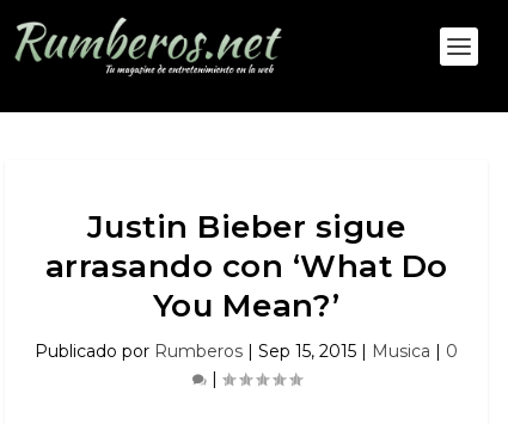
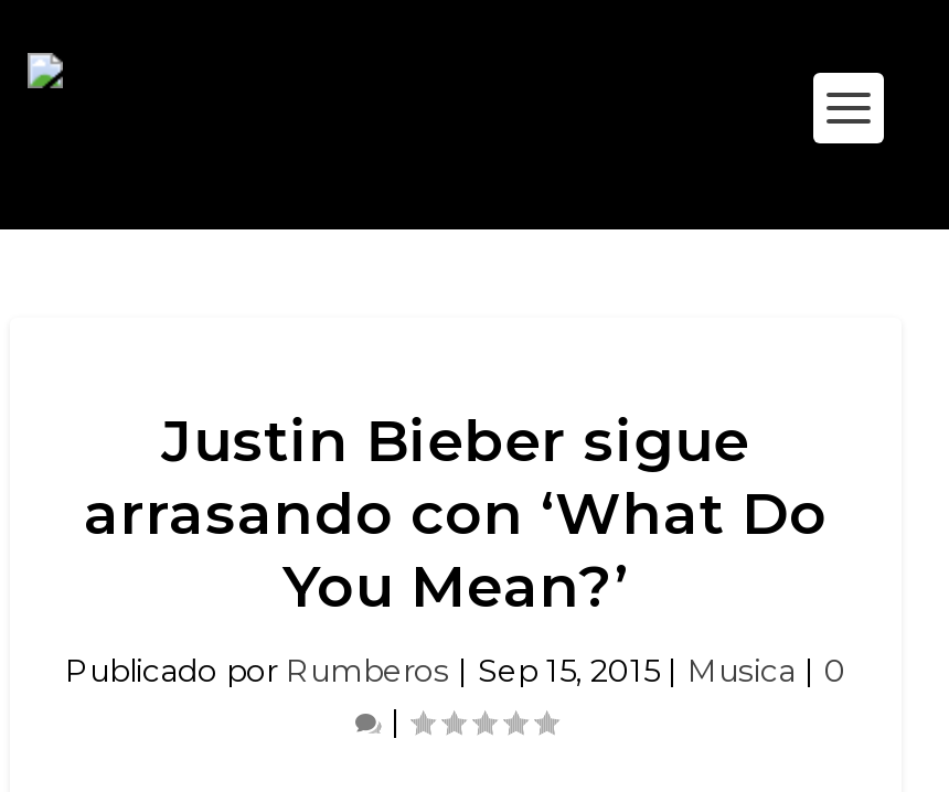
- [image]
